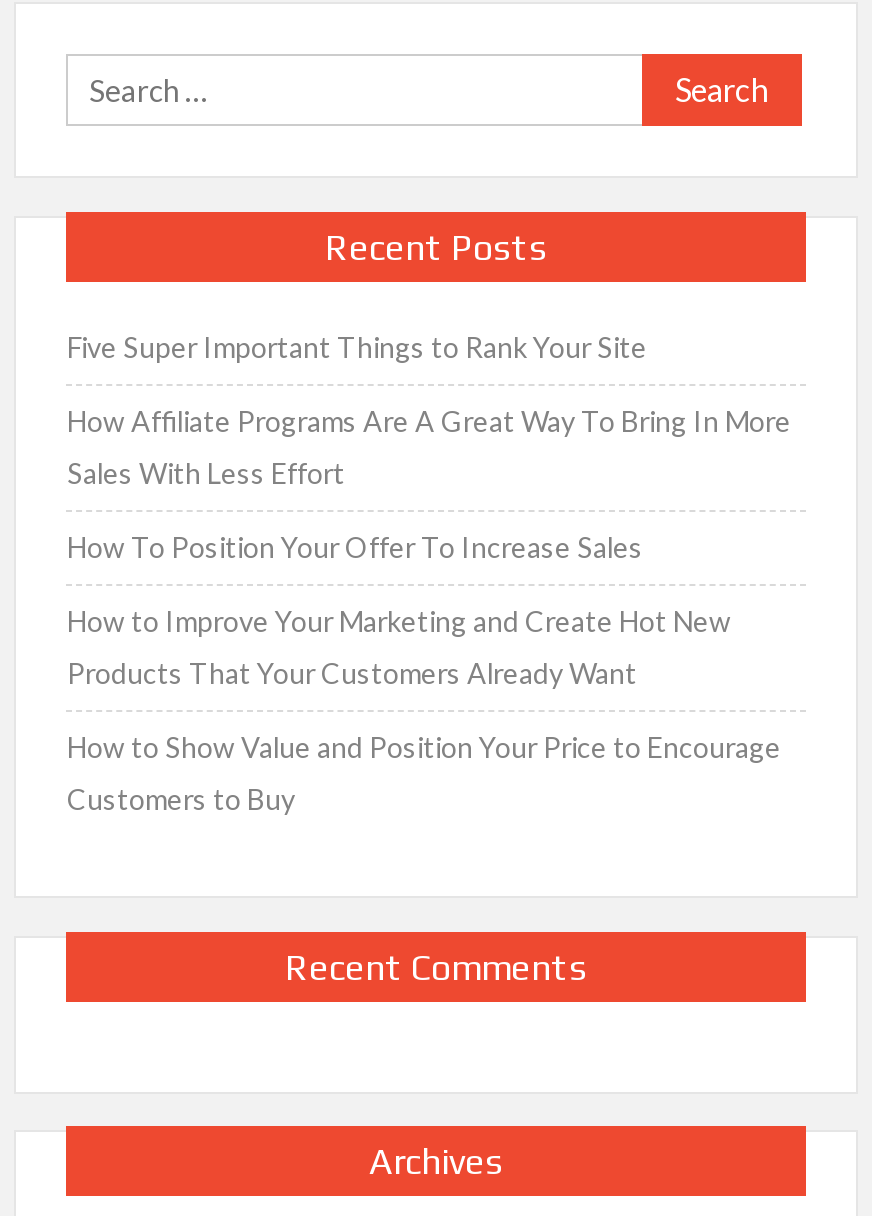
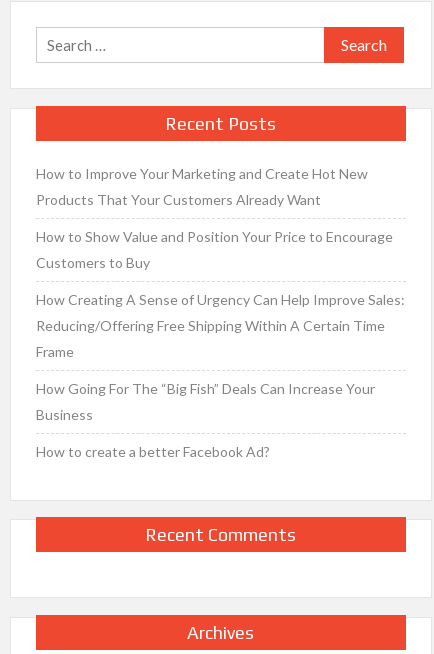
- Five Super Important Things to Rank Your Site
- How Affiliate Programs Are A Great Way To Bring In More
- Sales With Less Effort
- How To Position Your Offer To Increase Sales

moved up: How to Improve Your Marketing and Create Hot New | Products That Your Customers Already Want | How to Show Value and Position Your Price to Encourage | Customers to Buy

+ How Creating A Sense of Urgency Can Help Improve Sales:
+ Reducing/Offering Free Shipping Within A Certain Time
+ Frame
+ How Going For The “Big Fish” Deals Can Increase Your
+ Business
+ How to create a better Facebook Ad?
